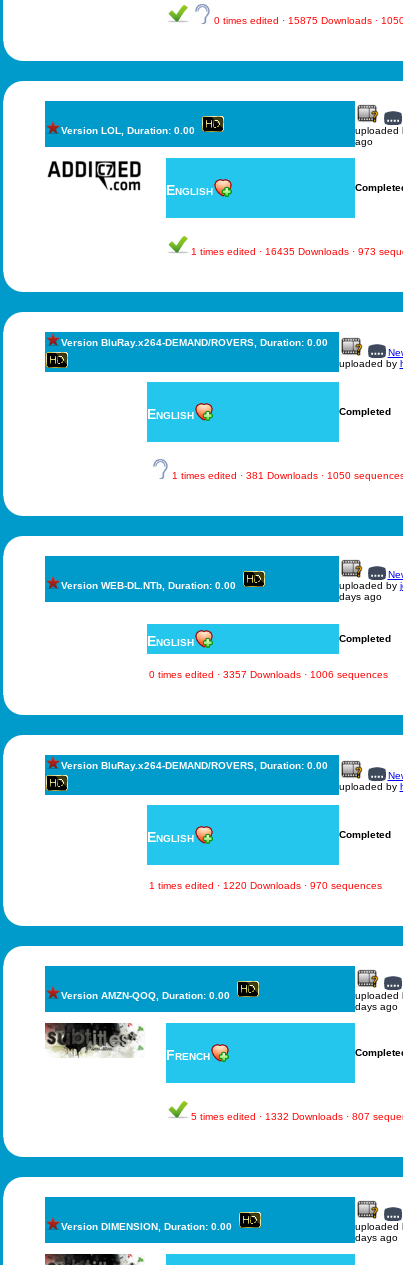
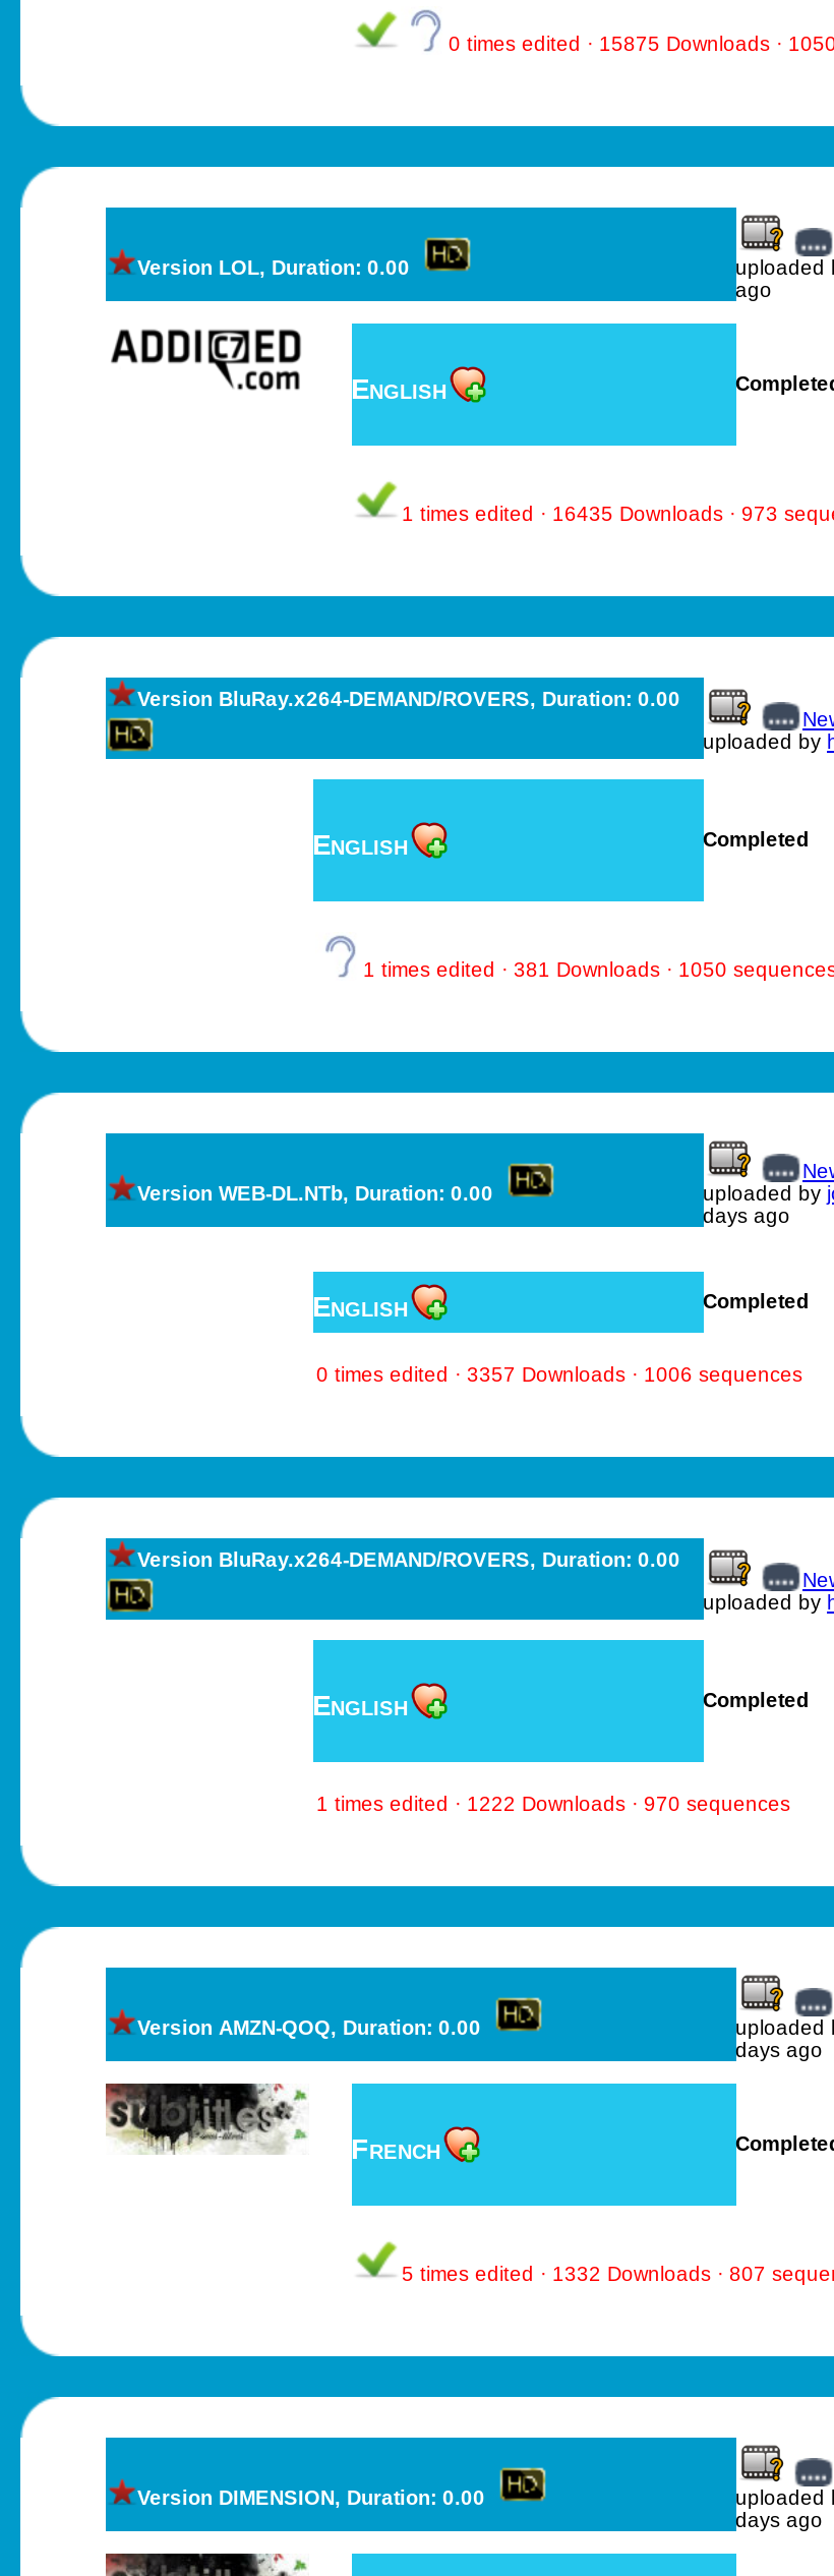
- 1 times edited · 1220 Downloads · 970 sequences
+ 1 times edited · 1222 Downloads · 970 sequences
